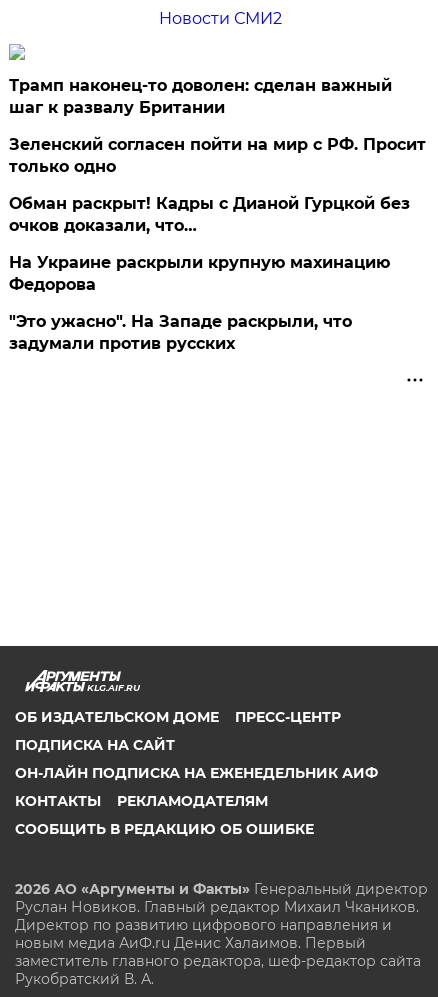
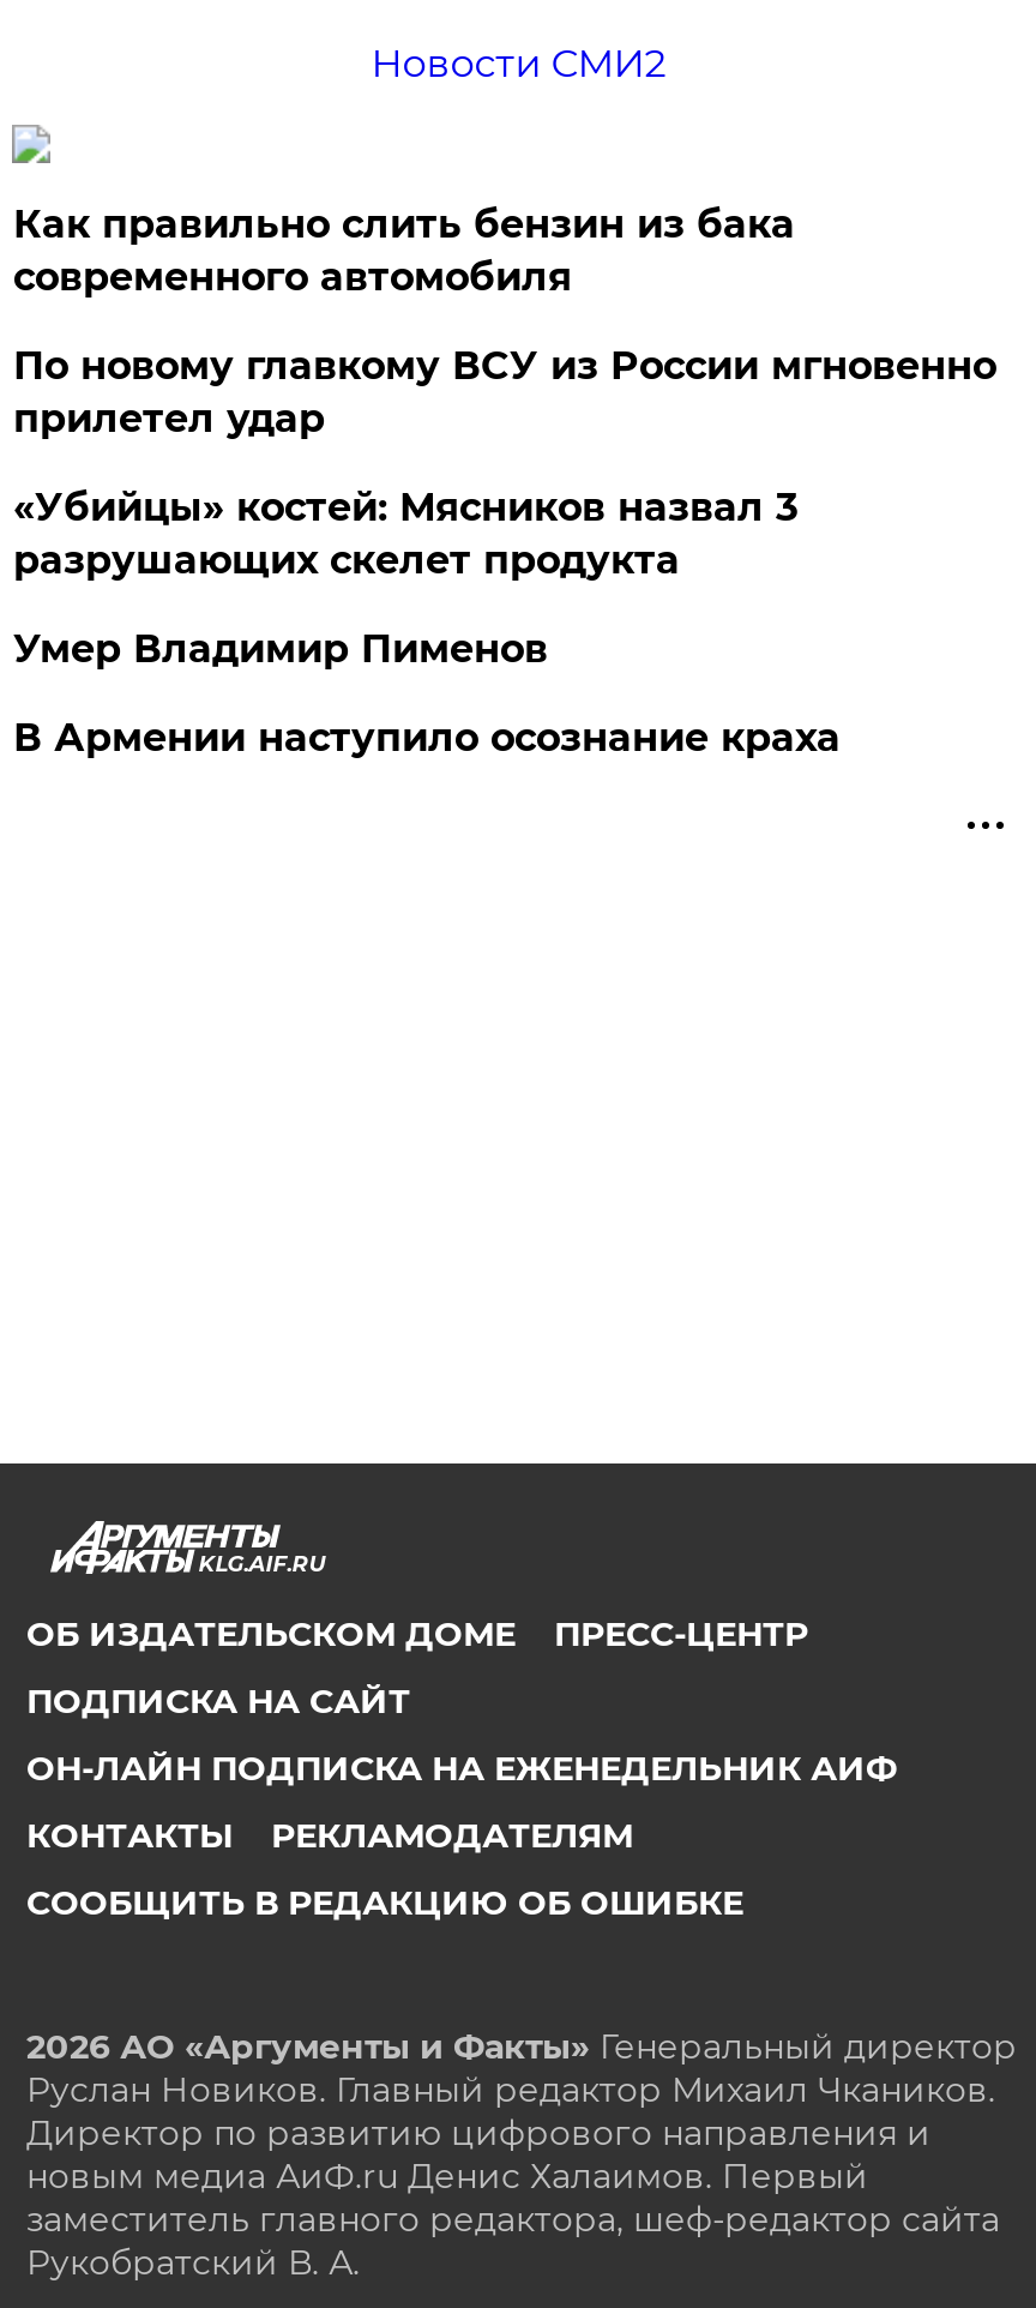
- Трамп наконец-то доволен: сделан важный
- шаг к развалу Британии
+ Как правильно слить бензин из бака
+ современного автомобиля

- Зеленский согласен пойти на мир с РФ. Просит
- только одно
+ По новому главкому ВСУ из России мгновенно
+ прилетел удар

- Обман раскрыт! Кадры с Дианой Гурцкой без
- очков доказали, что…
+ «Убийцы» костей: Мясников назвал 3
+ разрушающих скелет продукта

- На Украине раскрыли крупную махинацию
- Федорова
+ Умер Владимир Пименов

- "Это ужасно". На Западе раскрыли, что
- задумали против русских
+ В Армении наступило осознание краха
